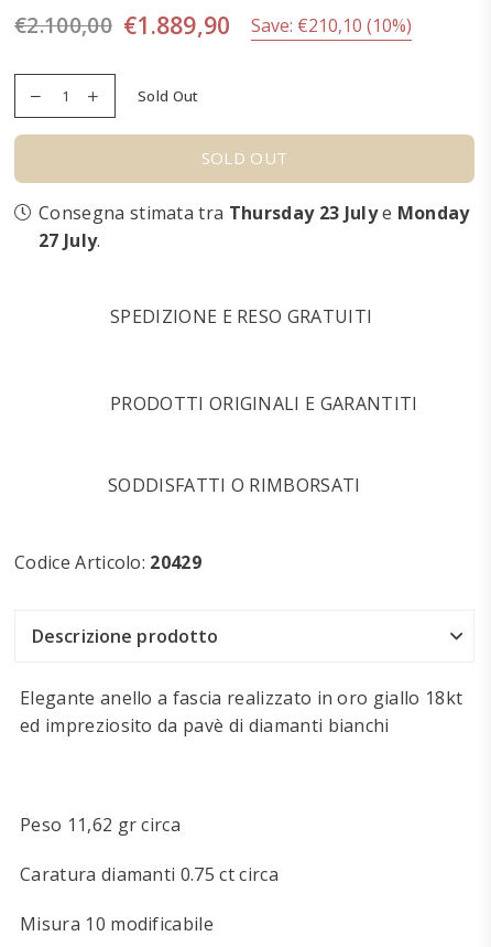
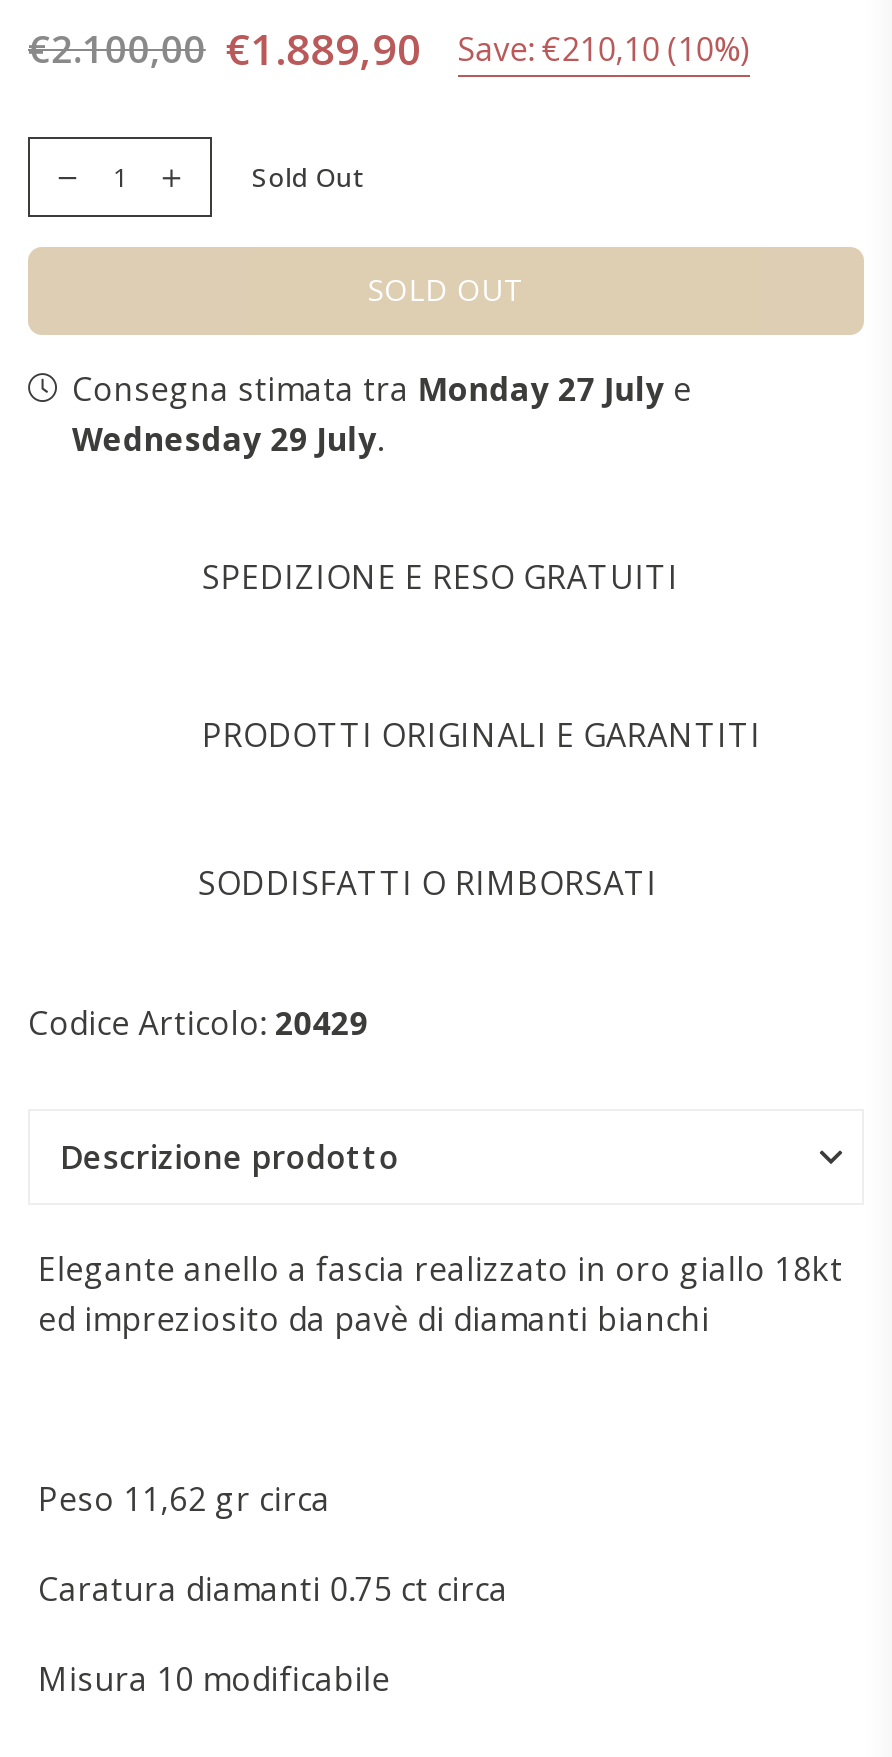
- Consegna stimata tra Thursday 23 July e Monday
- 27 July.
+ Consegna stimata tra Monday 27 July e
+ Wednesday 29 July.
